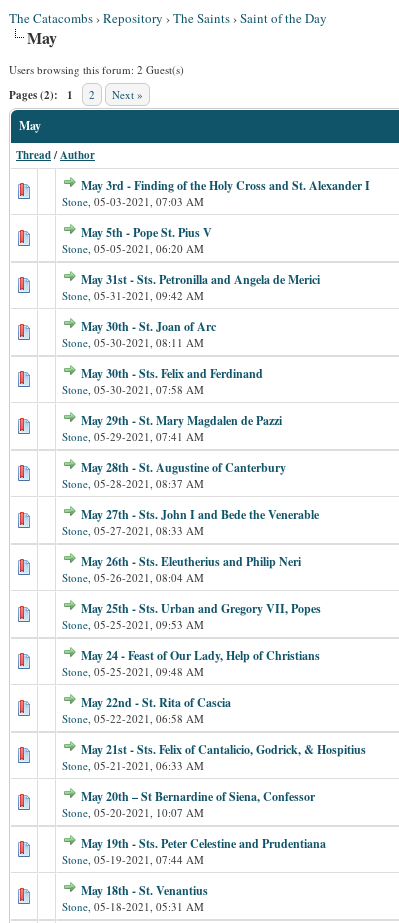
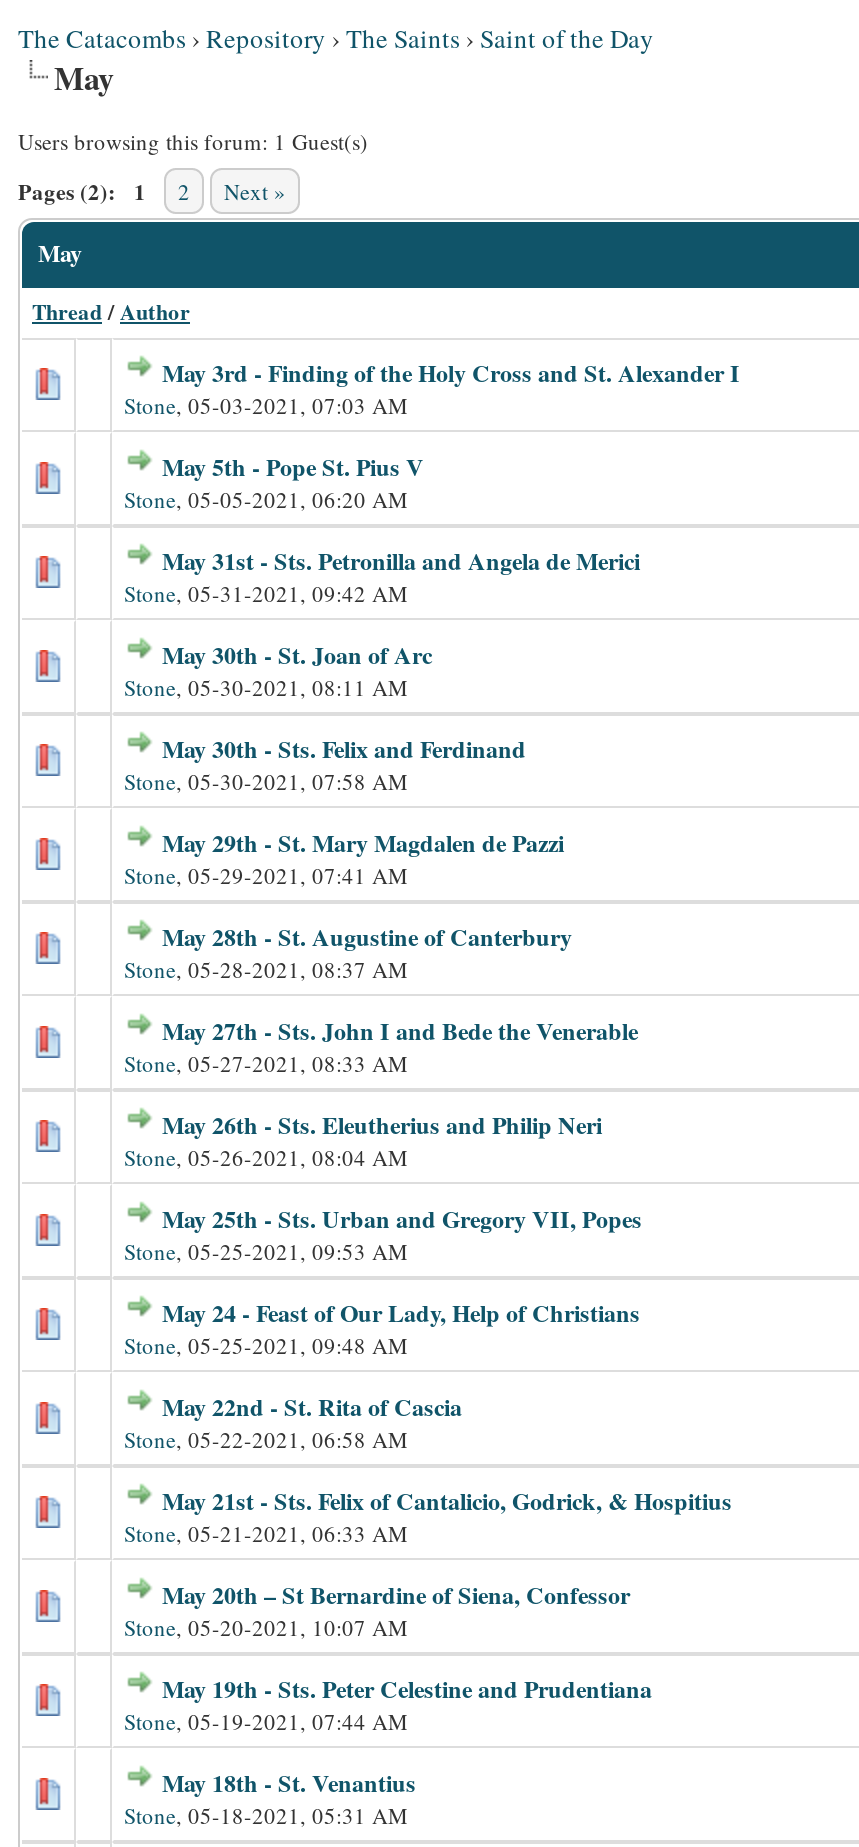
- Users browsing this forum: 2 Guest(s)
+ Users browsing this forum: 1 Guest(s)
